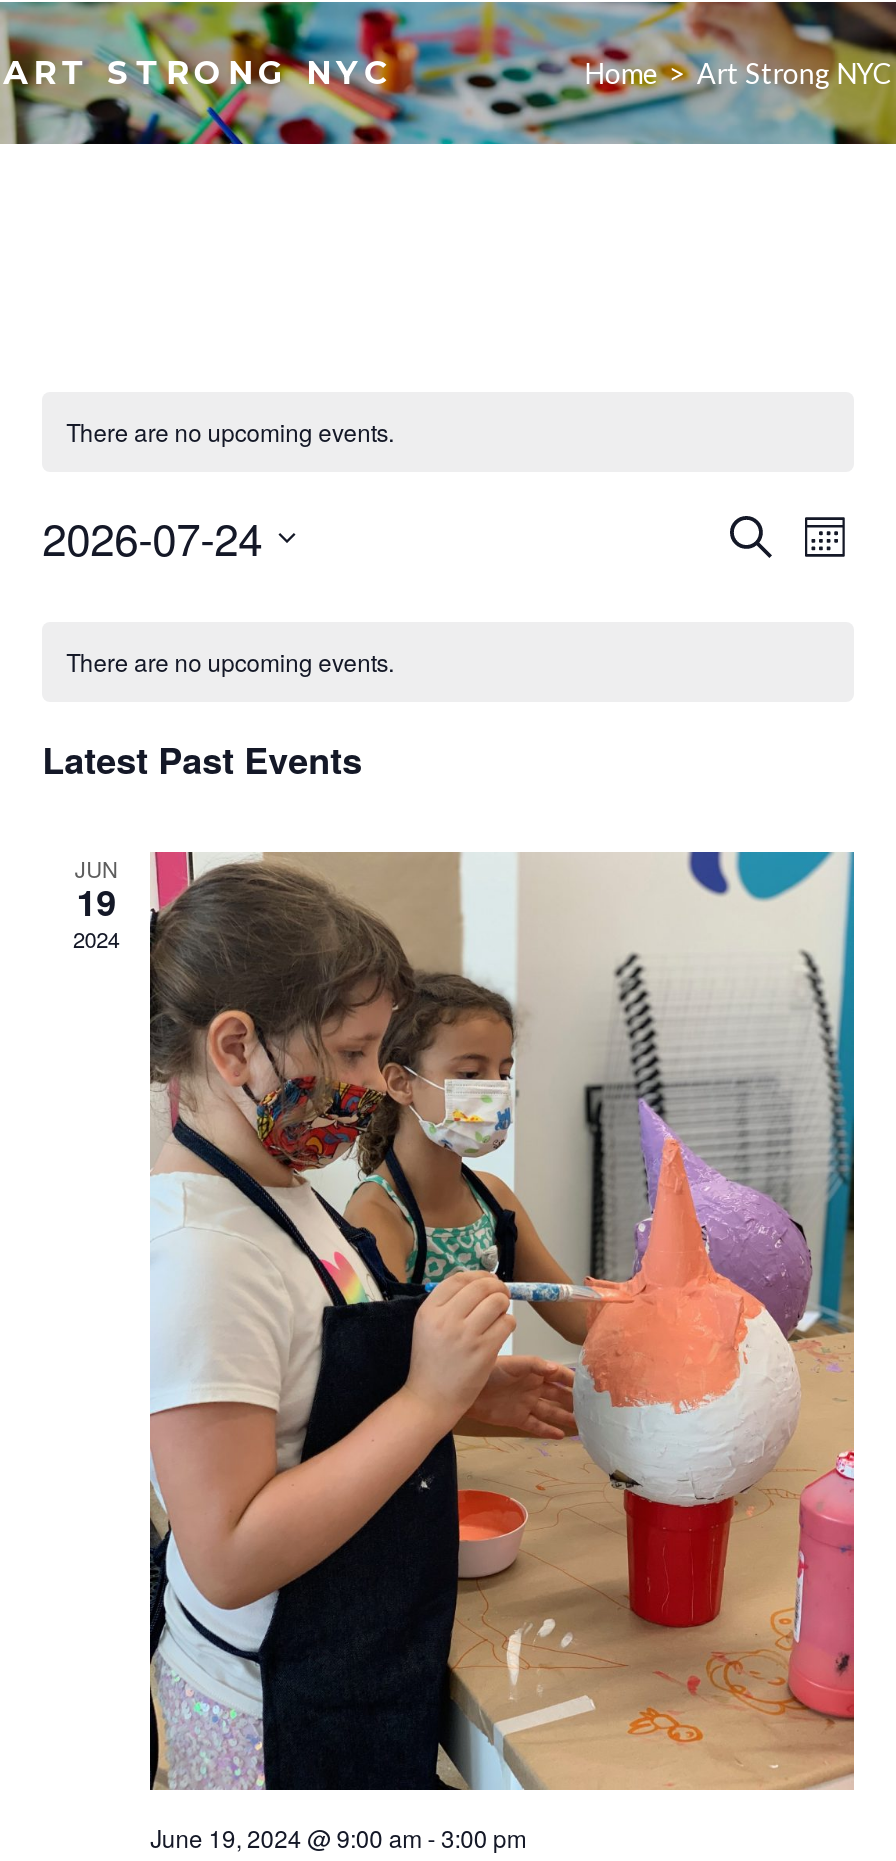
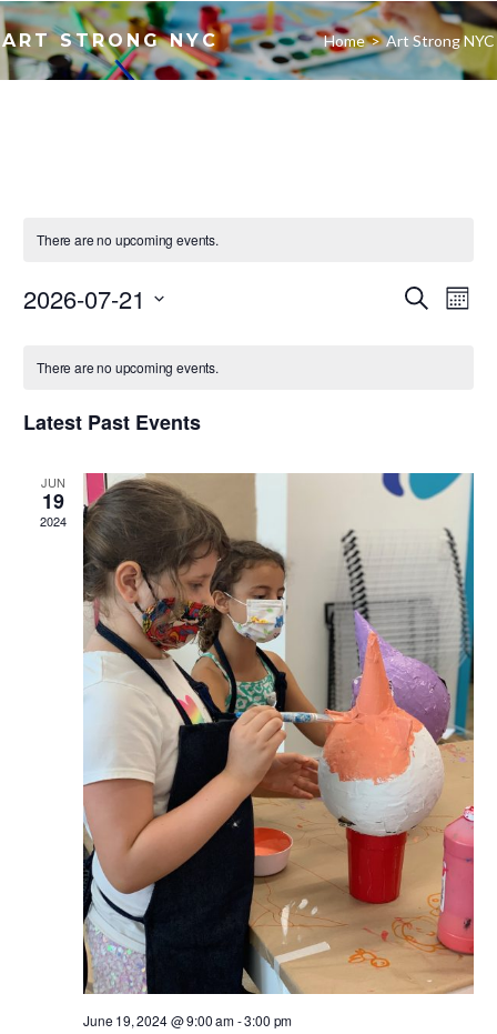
- 2026-07-24
+ 2026-07-21
